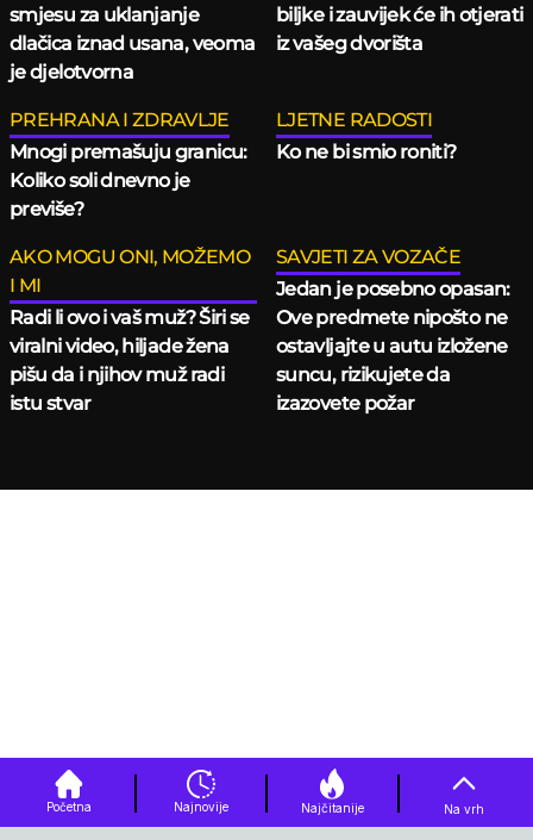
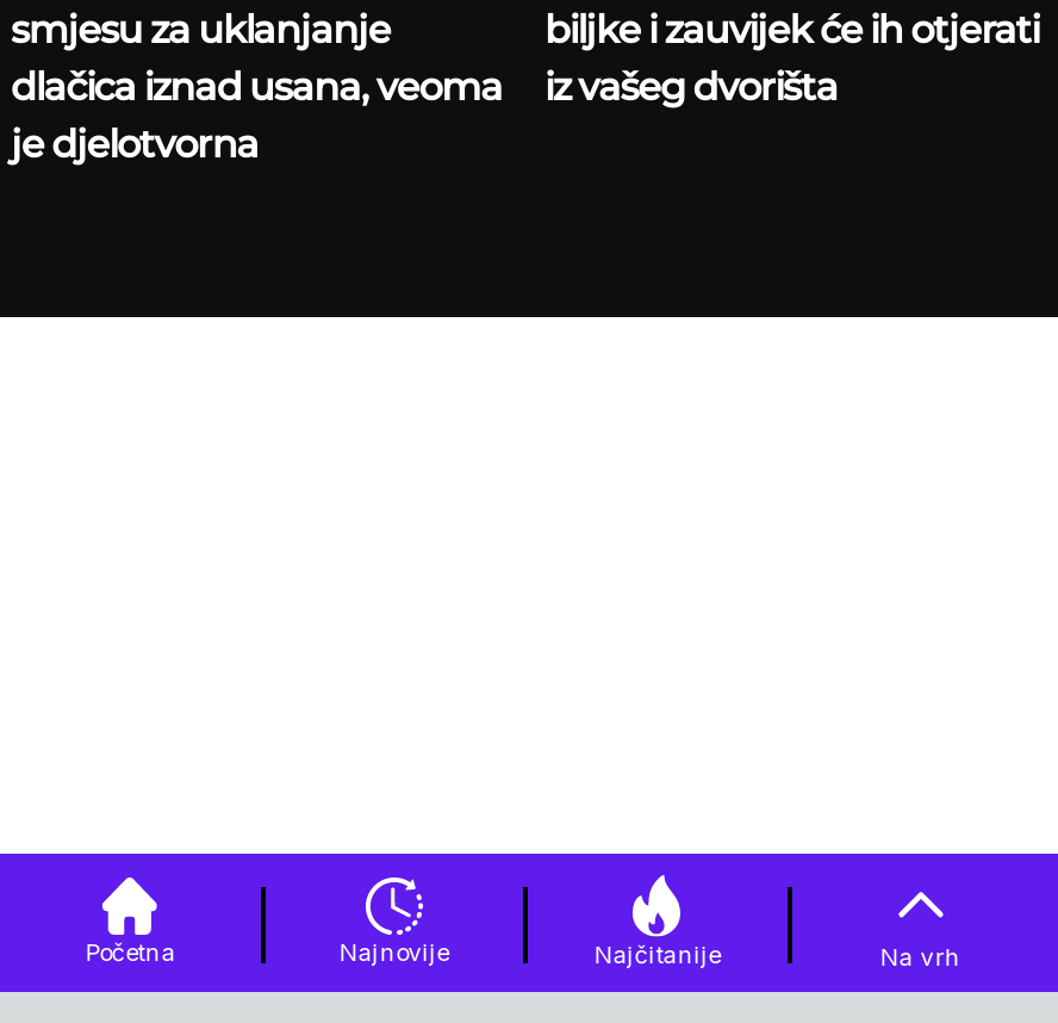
- PREHRANA I ZDRAVLJE
- Mnogi premašuju granicu:
- Koliko soli dnevno je
- previše?

- LJETNE RADOSTI
- Ko ne bi smio roniti?

- AKO MOGU ONI, MOŽEMO
- I MI
- Radi li ovo i vaš muž? Širi se
- viralni video, hiljade žena
- pišu da i njihov muž radi
- istu stvar

- SAVJETI ZA VOZAČE
- Jedan je posebno opasan:
- Ove predmete nipošto ne
- ostavljajte u autu izložene
- suncu, rizikujete da
- izazovete požar
